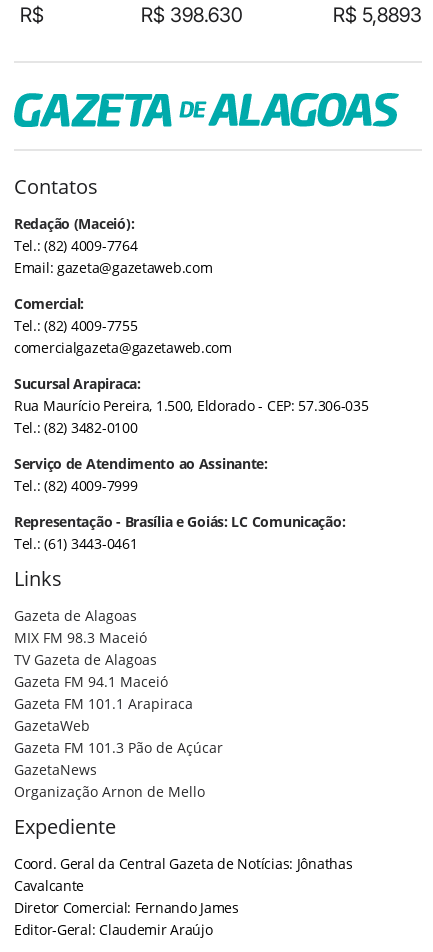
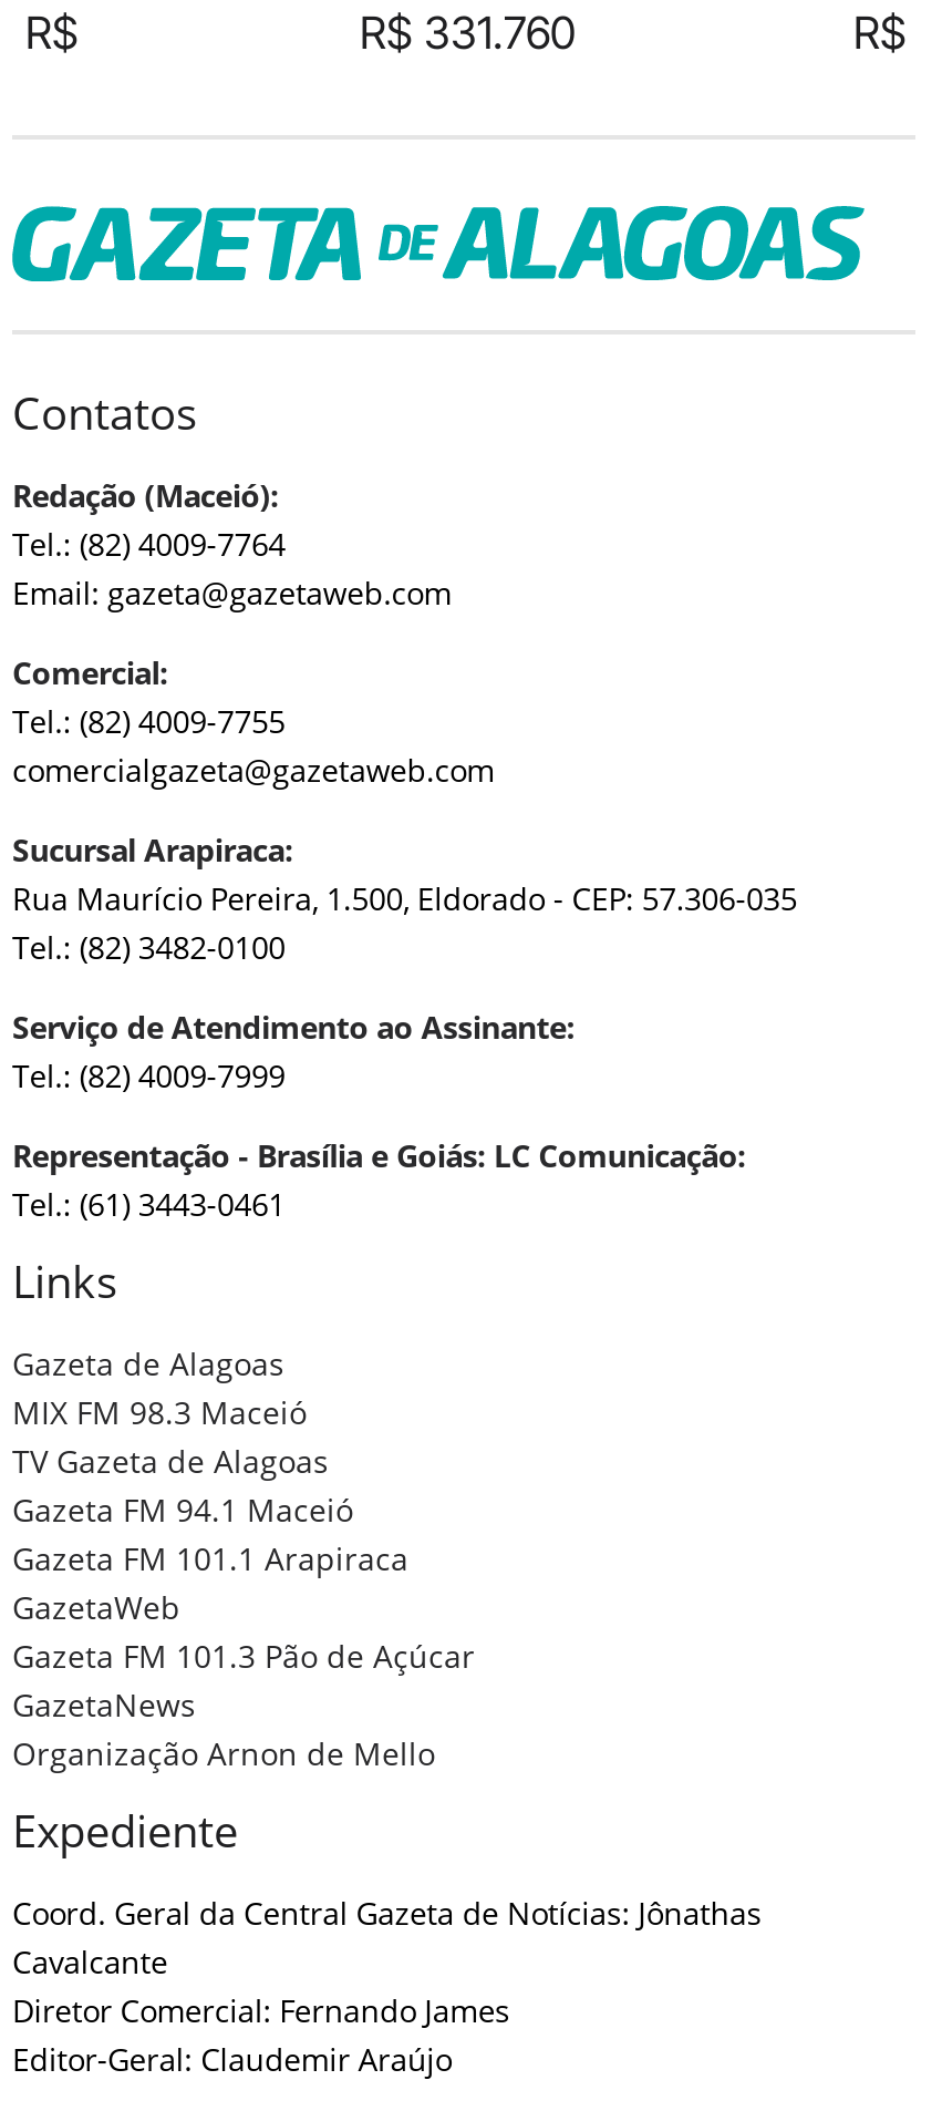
- R$ 398.630
+ R$ 331.760

- R$ 5,8893
+ R$
